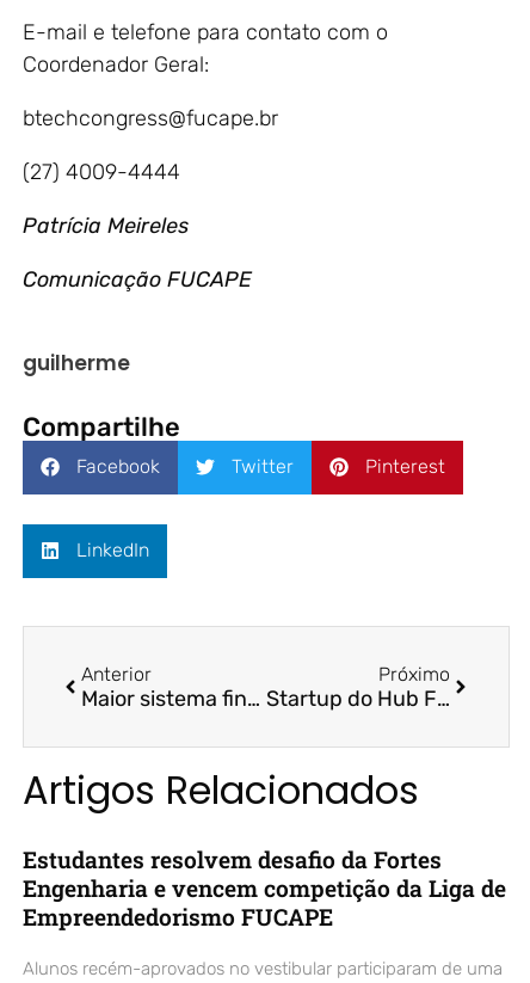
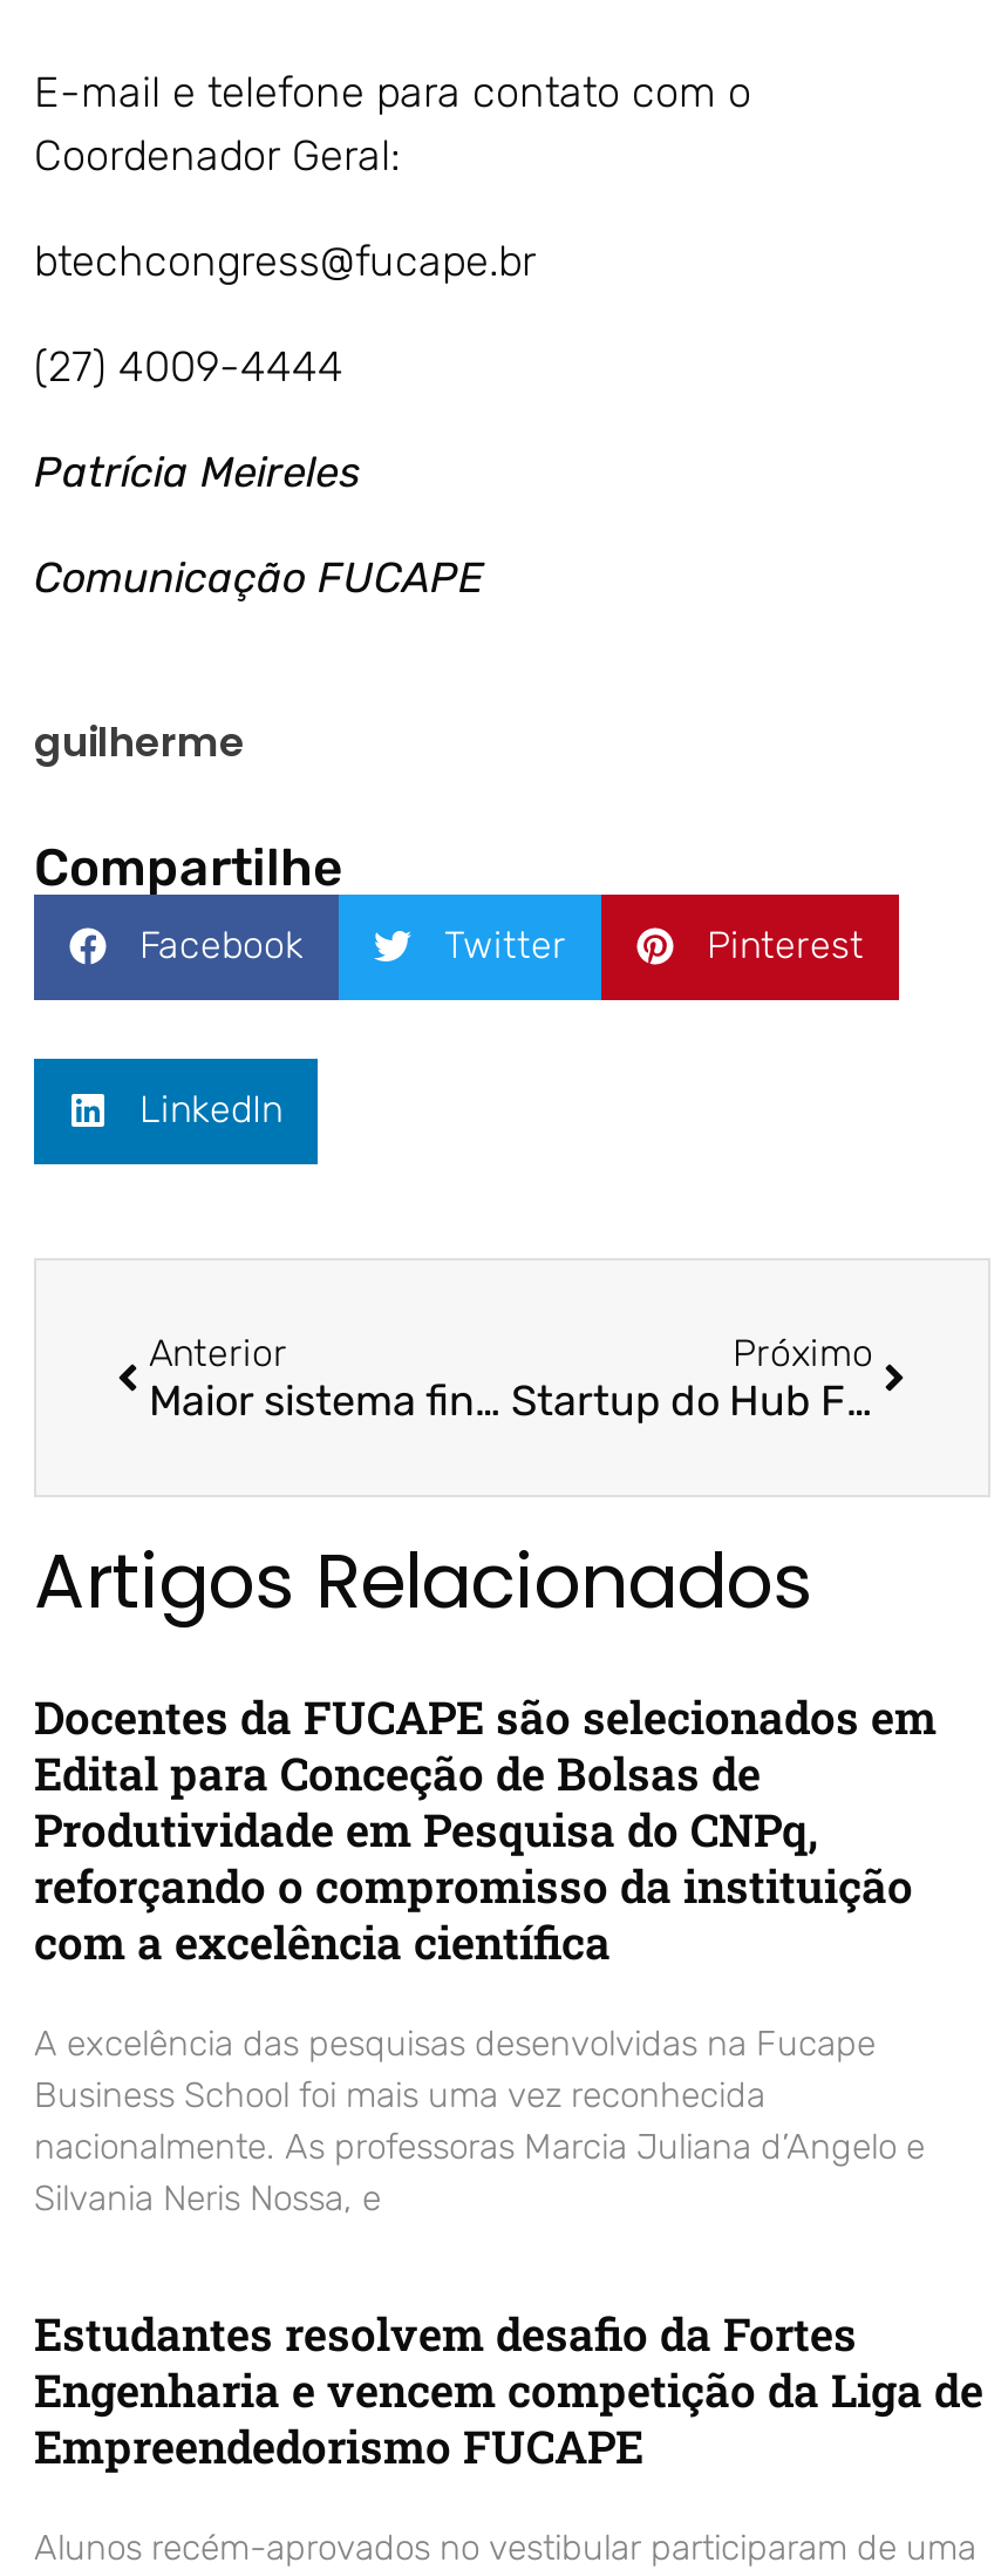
+ Docentes da FUCAPE são selecionados em
+ Edital para Conceção de Bolsas de
+ Produtividade em Pesquisa do CNPq,
+ reforçando o compromisso da instituição
+ com a excelência científica
+ A excelência das pesquisas desenvolvidas na Fucape
+ Business School foi mais uma vez reconhecida
+ nacionalmente. As professoras Marcia Juliana d’Angelo e
+ Silvania Neris Nossa, e
